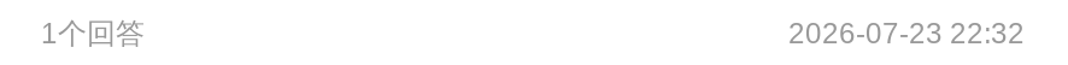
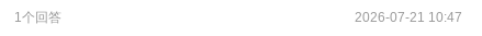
- 2026-07-23 22:32
+ 2026-07-21 10:47
